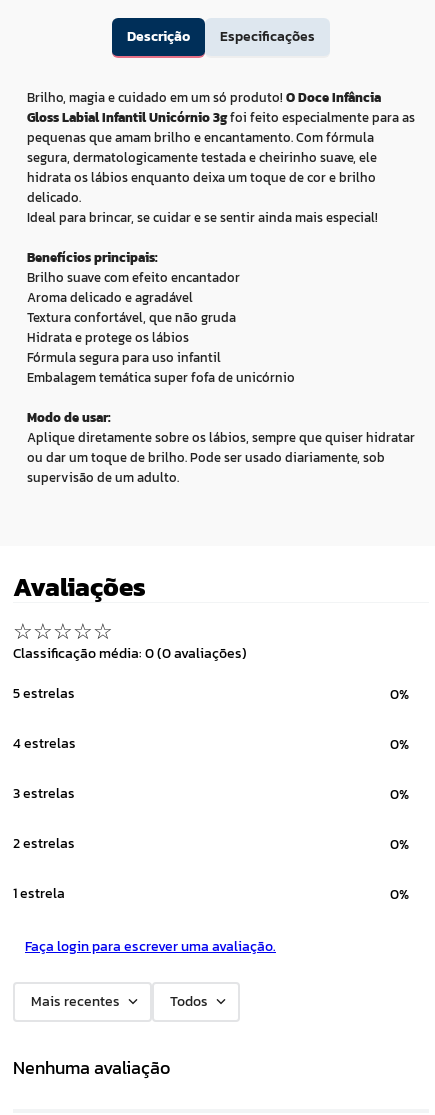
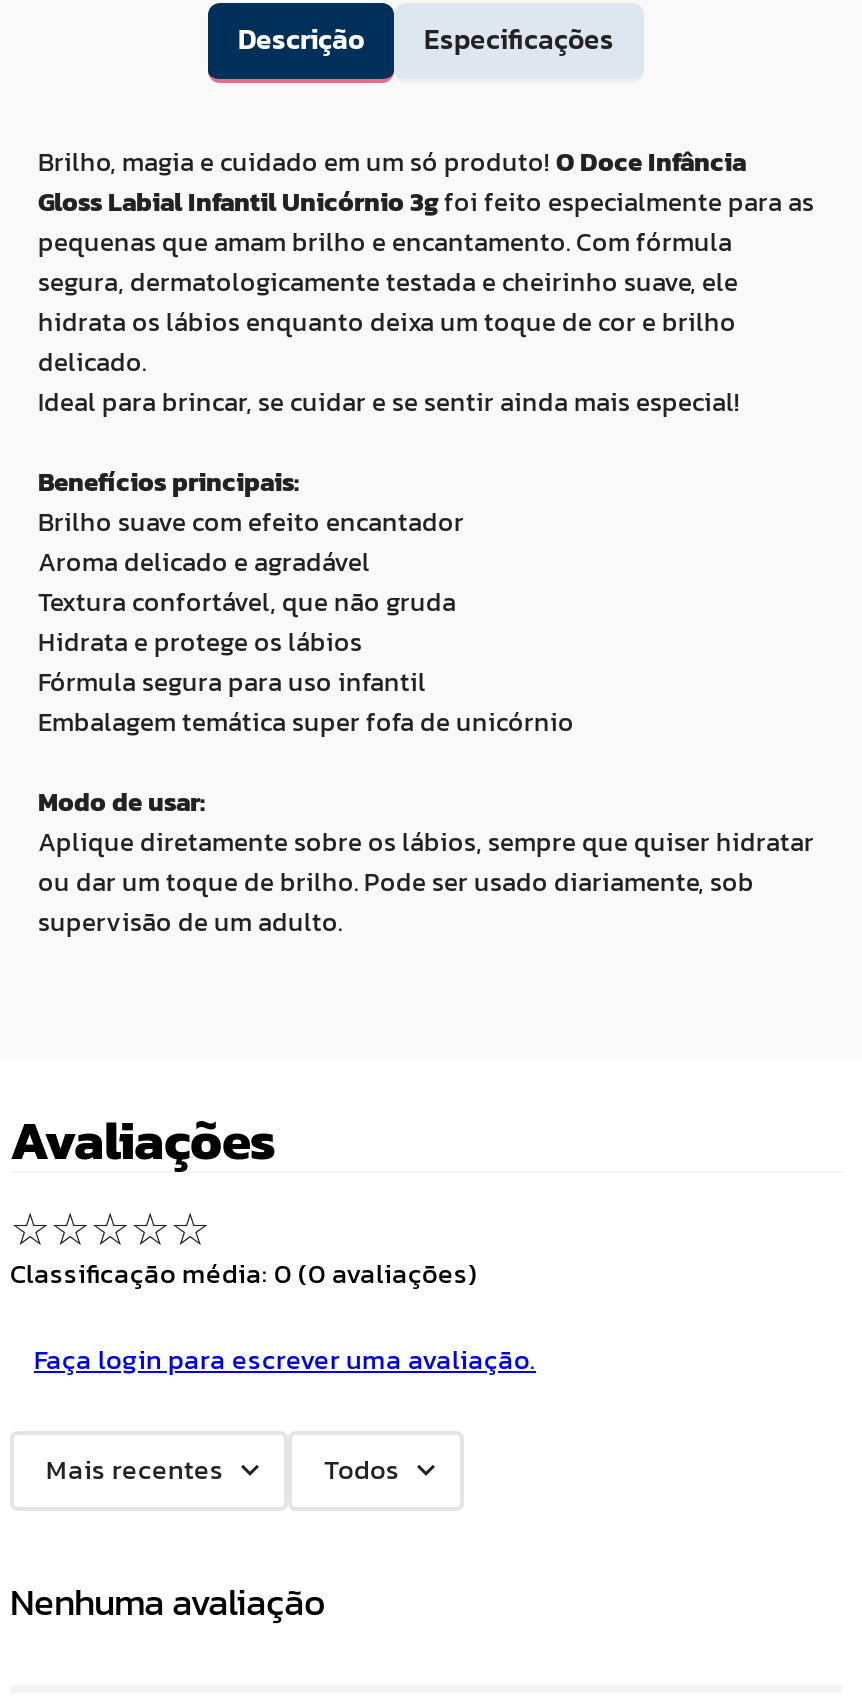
- 5 estrelas
- 0%
- 4 estrelas
- 0%
- 3 estrelas
- 0%
- 2 estrelas
- 0%
- 1 estrela
- 0%
